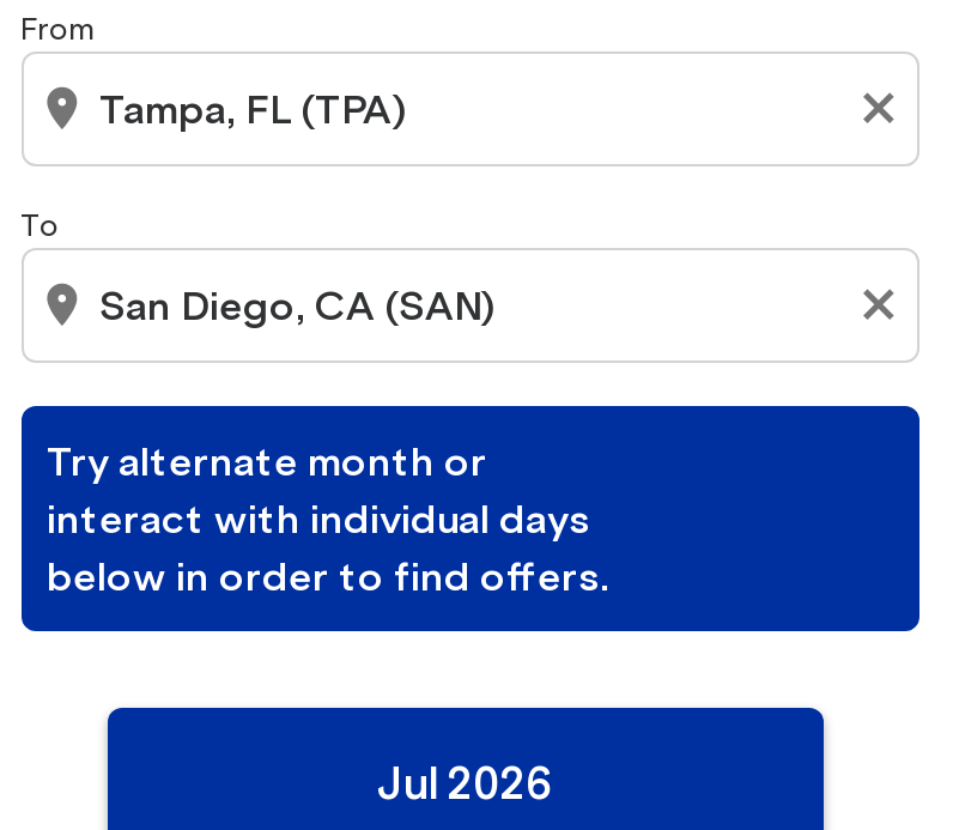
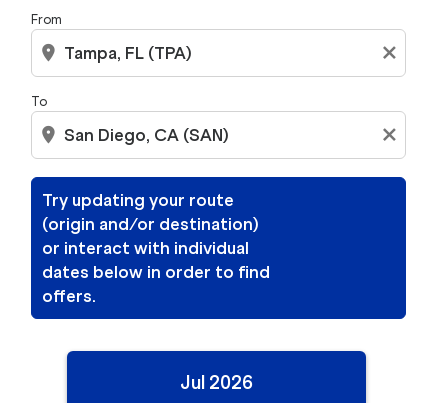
- Try alternate month or
- interact with individual days
- below in order to find offers.
+ Try updating your route
+ (origin and/or destination)
+ or interact with individual
+ dates below in order to find
+ offers.
